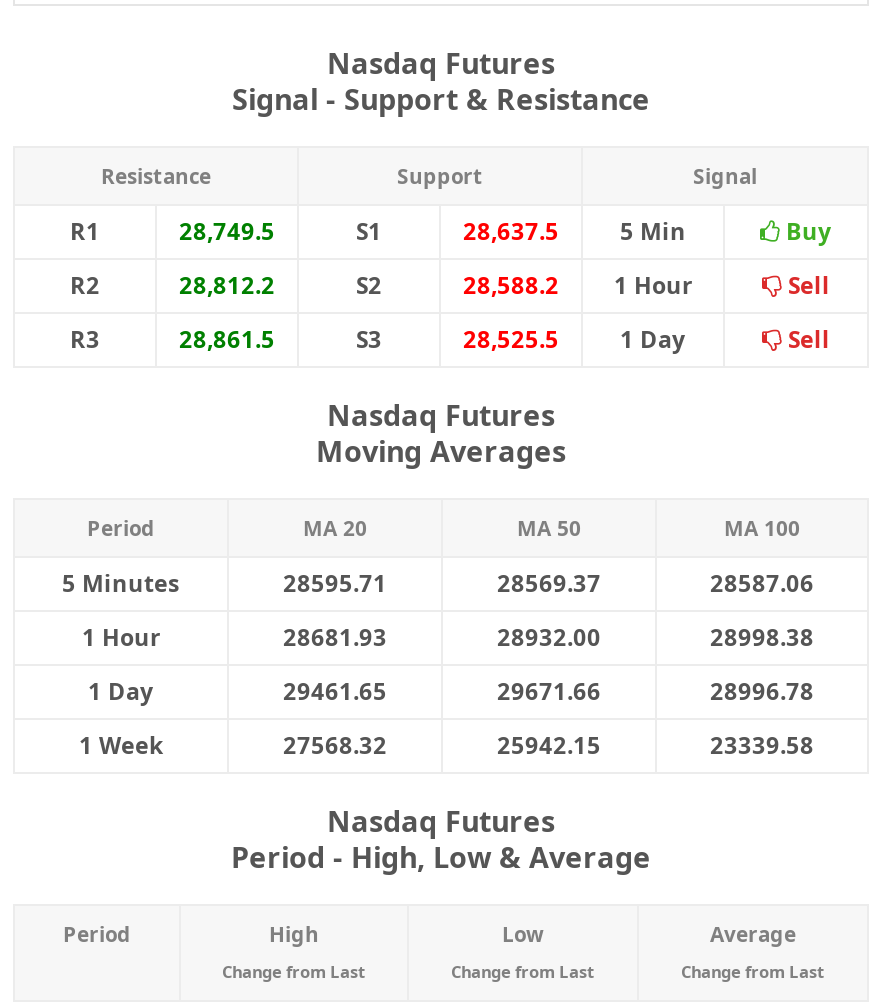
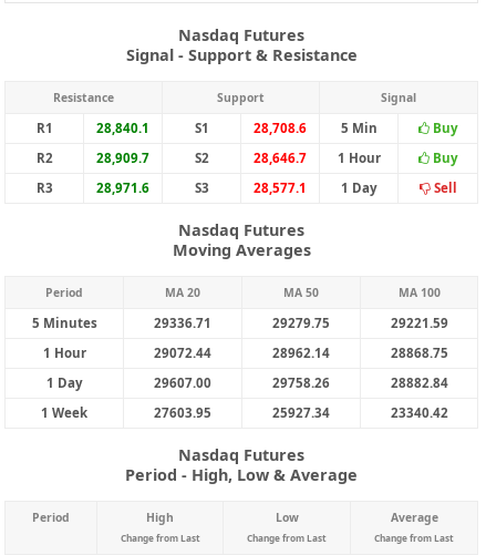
- 28,749.5
+ 28,840.1

- 28,637.5
+ 28,708.6

- 28,812.2
+ 28,909.7

- 28,588.2 1 Hour
+ 28,646.7 1 Hour

- Sell
+ Buy

- 28,861.5
+ 28,971.6

- 28,525.5
+ 28,577.1

- 28595.71
+ 29336.71

- 28569.37
+ 29279.75

- 28587.06
+ 29221.59

- 28681.93
+ 29072.44

- 28932.00
+ 28962.14

- 28998.38
+ 28868.75

- 29461.65
+ 29607.00

- 29671.66
+ 29758.26

- 28996.78
+ 28882.84

- 27568.32
+ 27603.95

- 25942.15
+ 25927.34

- 23339.58
+ 23340.42
